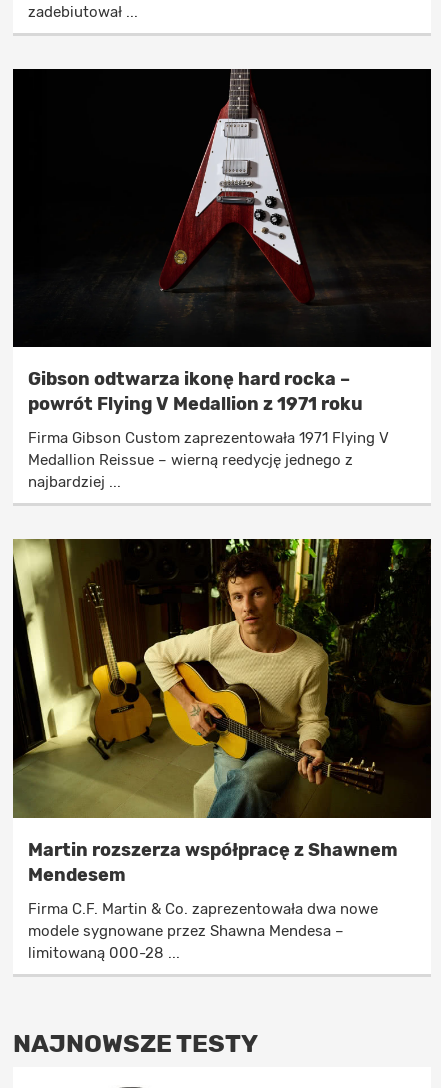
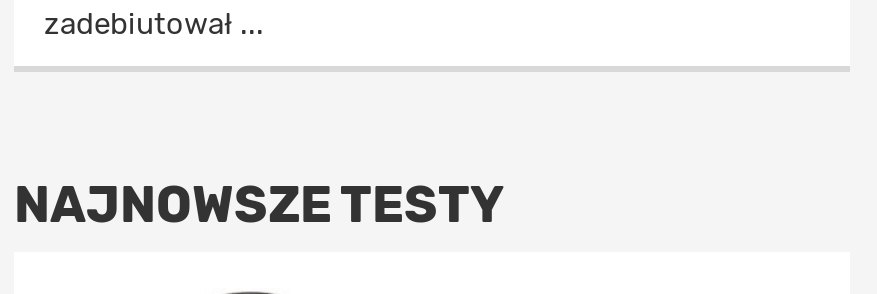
- [image]
- Gibson odtwarza ikonę hard rocka –
- powrót Flying V Medallion z 1971 roku
- Firma Gibson Custom zaprezentowała 1971 Flying V
- Medallion Reissue – wierną reedycję jednego z
- najbardziej ...

- [image]
- Martin rozszerza współpracę z Shawnem
- Mendesem
- Firma C.F. Martin & Co. zaprezentowała dwa nowe
- modele sygnowane przez Shawna Mendesa –
- limitowaną 000-28 ...
